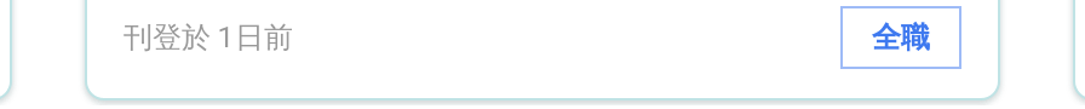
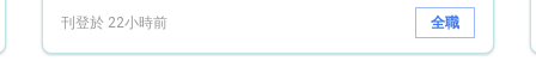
- 刊登於 1日前
+ 刊登於 22小時前
